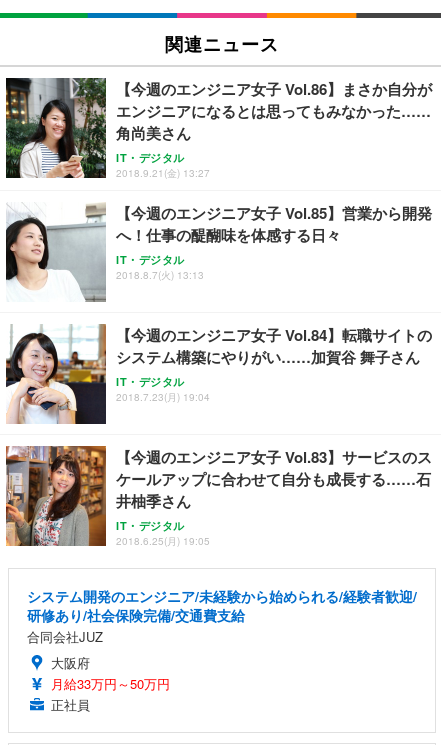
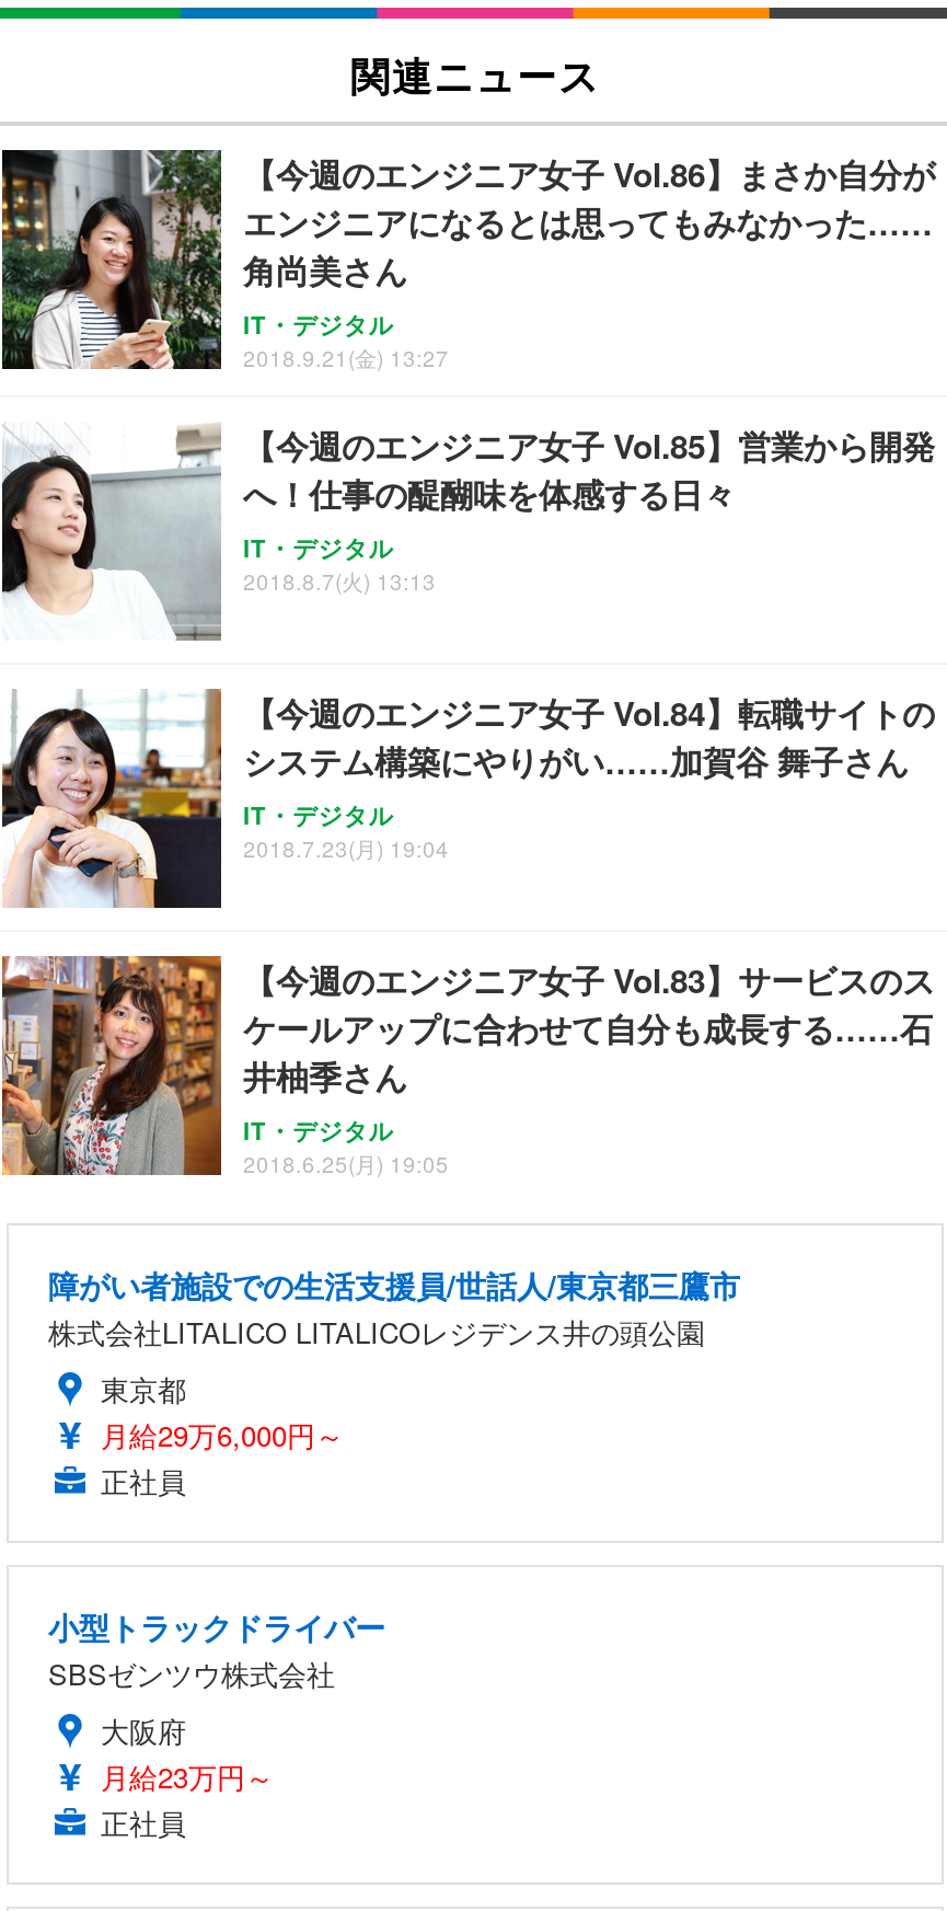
- システム開発のエンジニア/未経験から始められる/経験者歓迎/
- 研修あり/社会保険完備/交通費支給
- 合同会社JUZ
+ 障がい者施設での生活支援員/世話人/東京都三鷹市
+ 株式会社LITALICO LITALICOレジデンス井の頭公園
+ 東京都
+ 月給29万6,000円～
+ 正社員
+ 小型トラックドライバー
+ SBSゼンツウ株式会社

- 月給33万円～50万円
+ 月給23万円～
